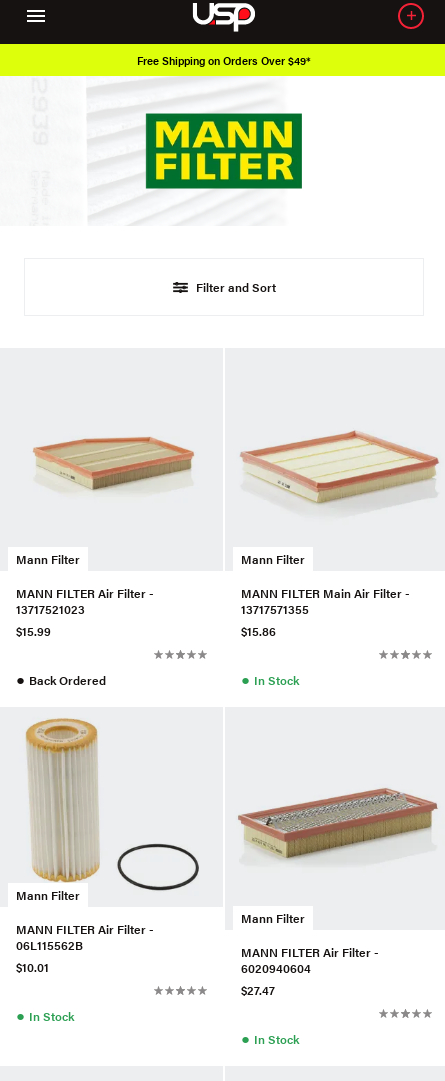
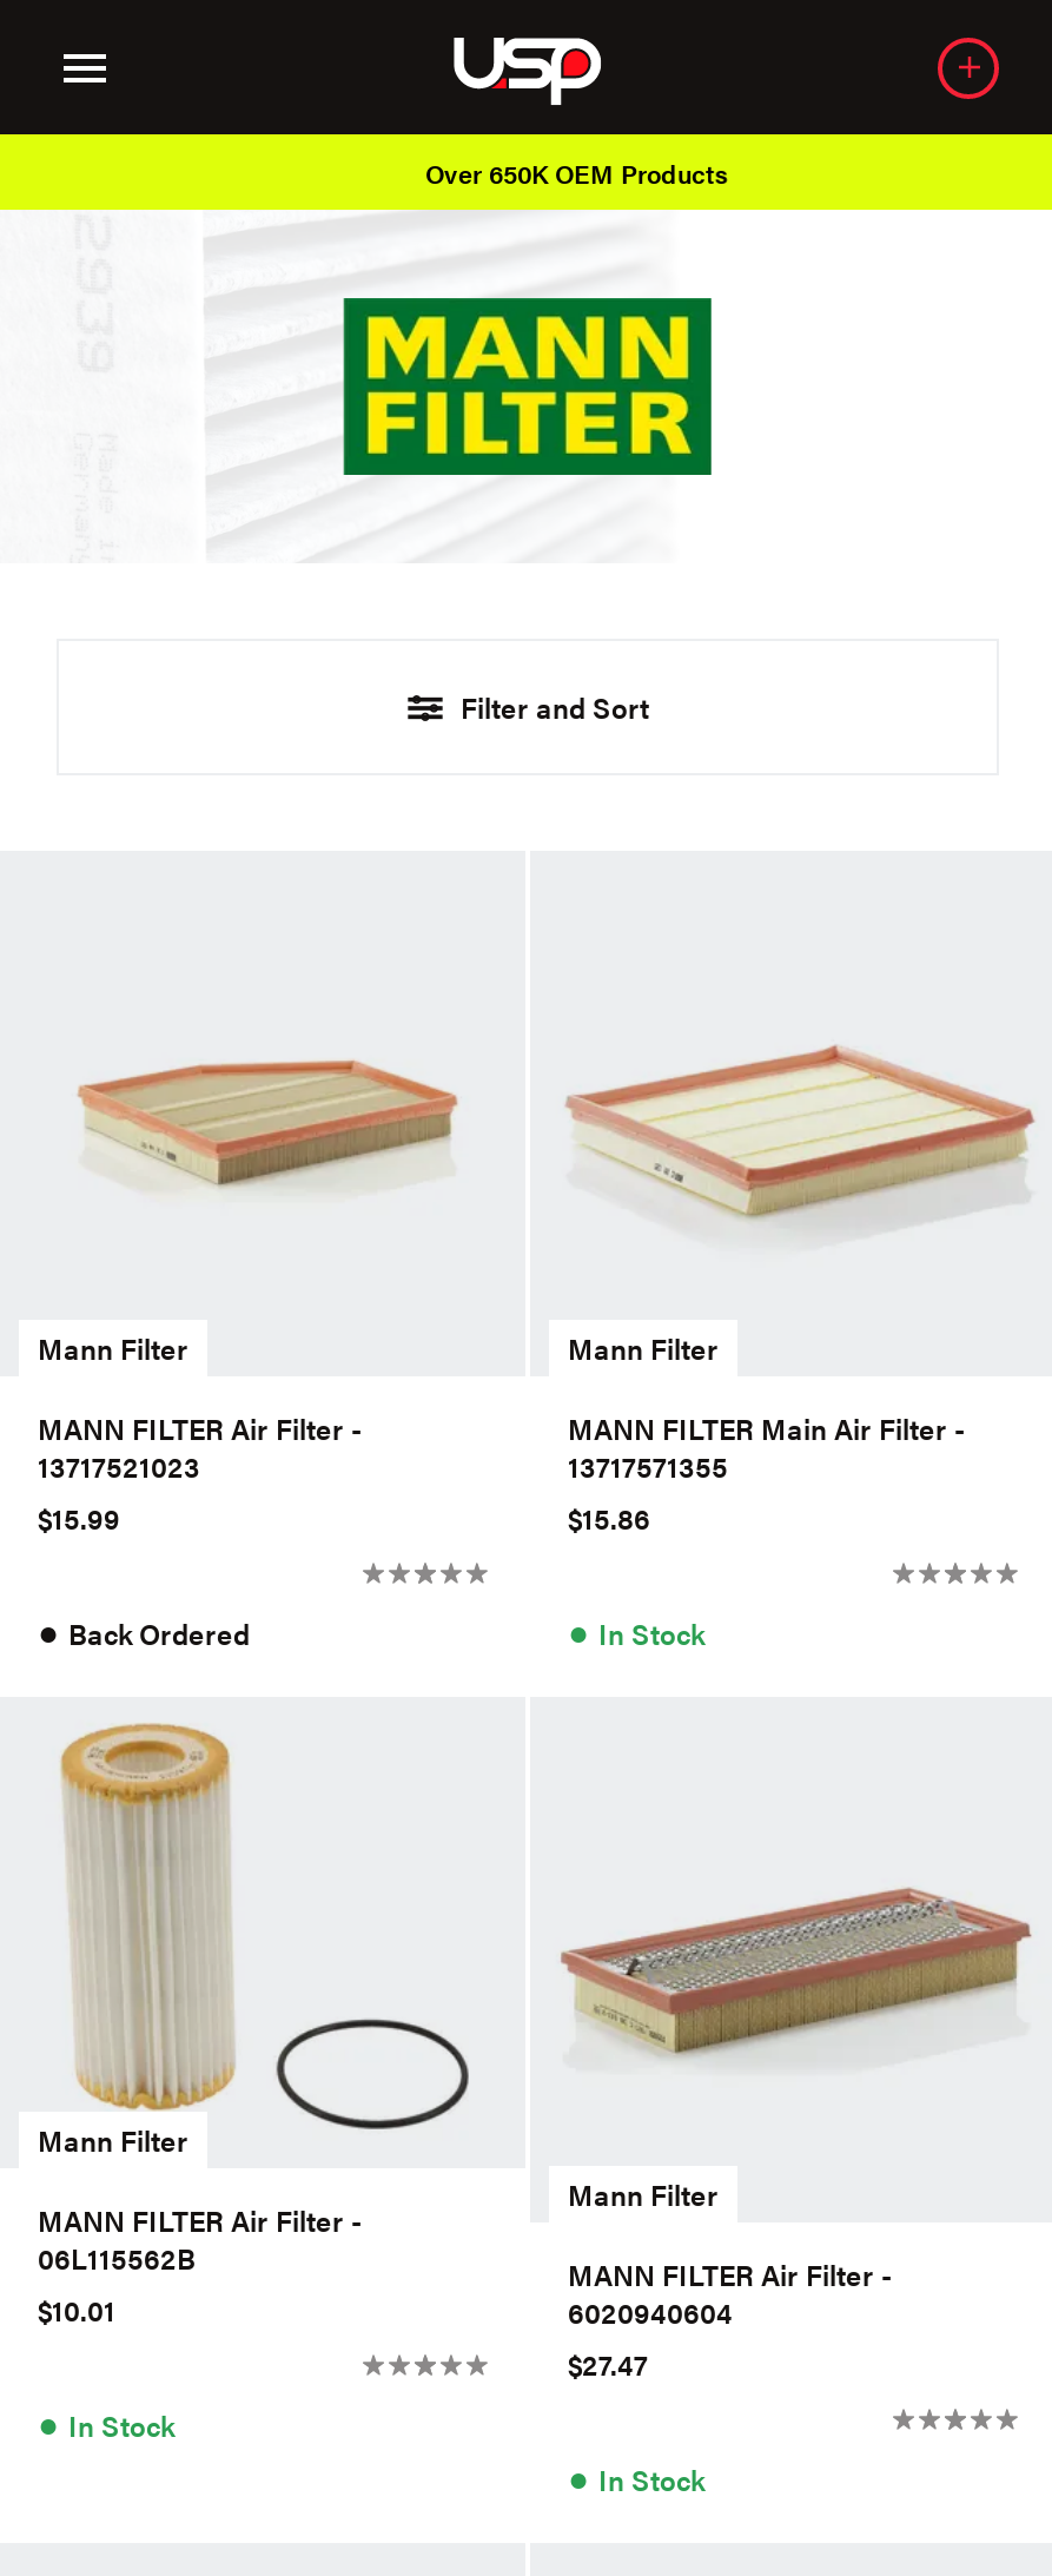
- Free Shipping on Orders Over $49*
+ Over 650K OEM Products
